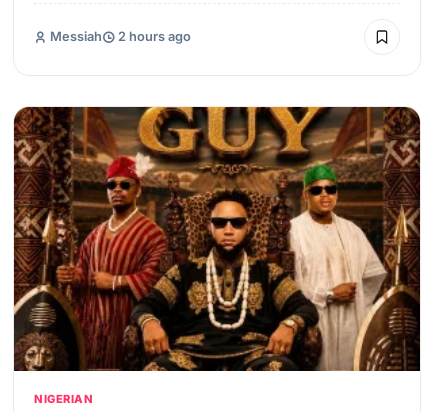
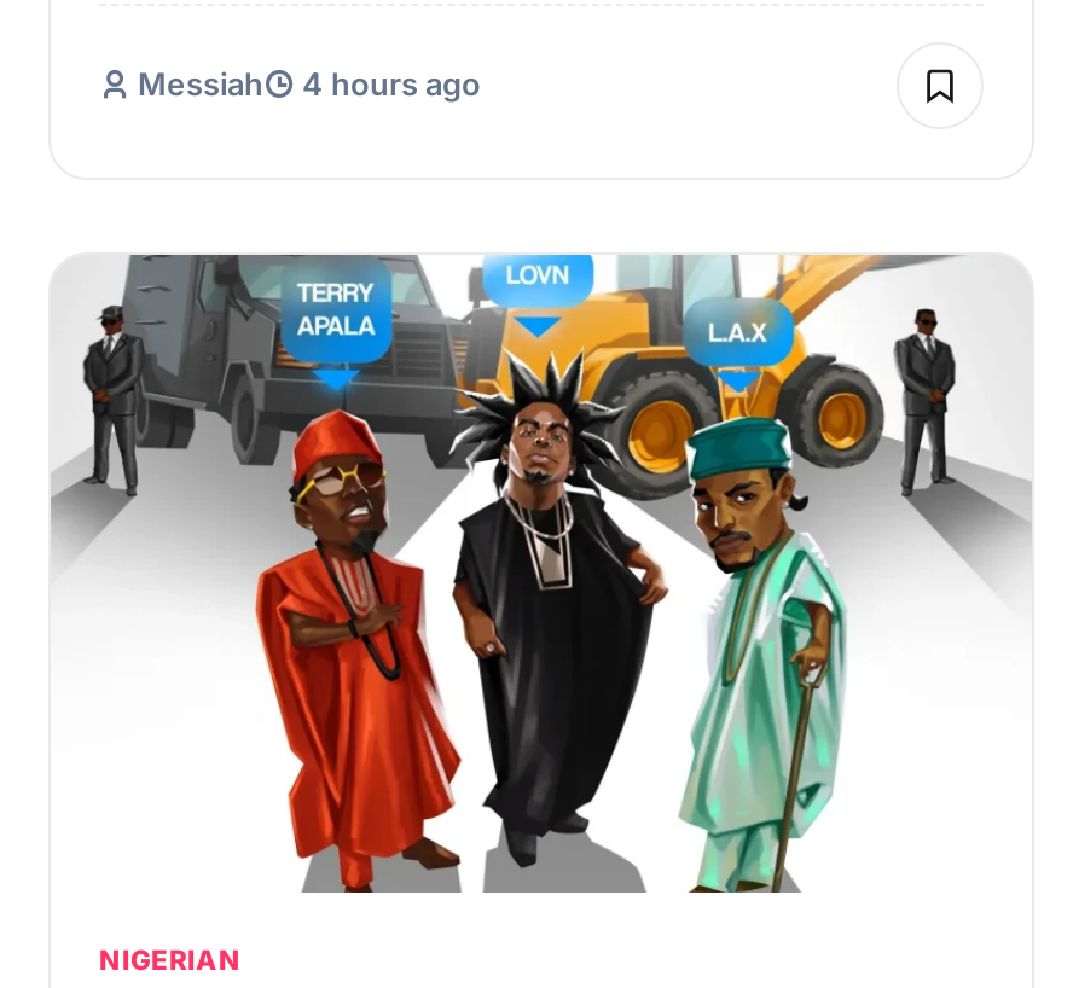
- Messiah 2 hours ago
+ Messiah 4 hours ago

- [image]
+ [image]
